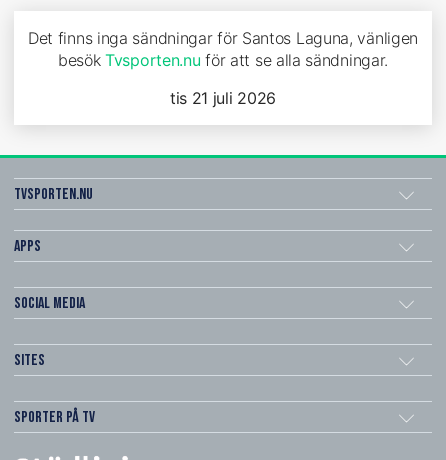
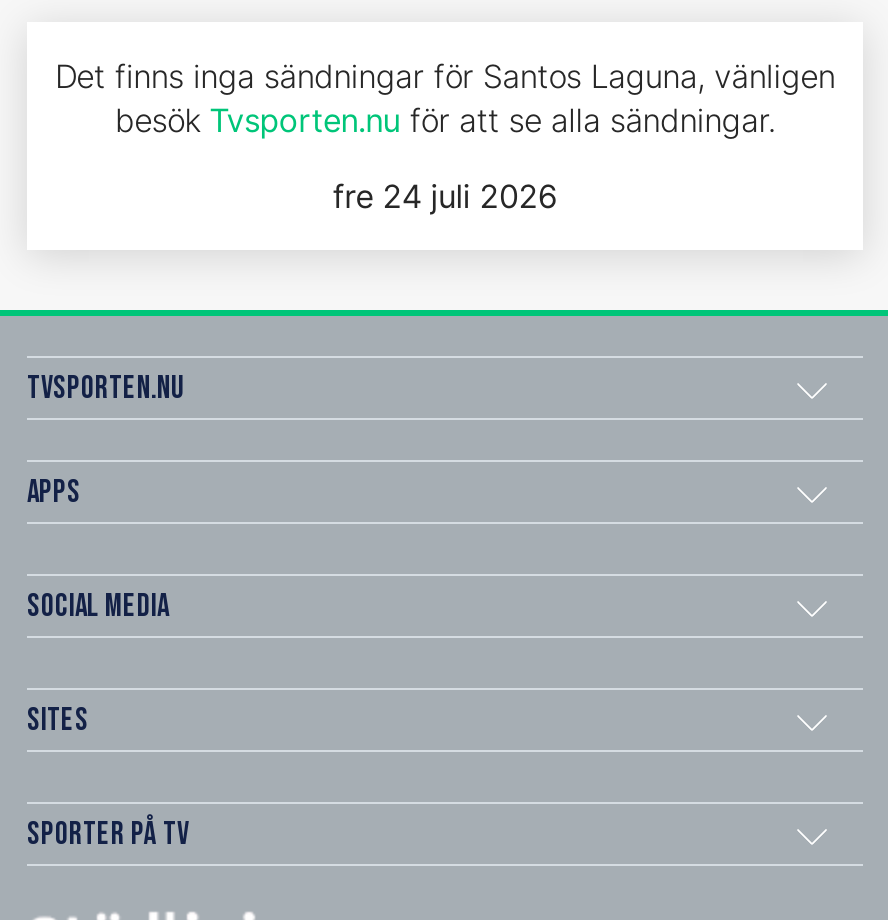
- tis 21 juli 2026
+ fre 24 juli 2026
